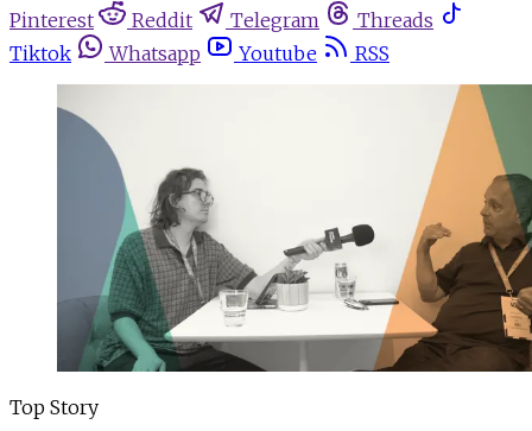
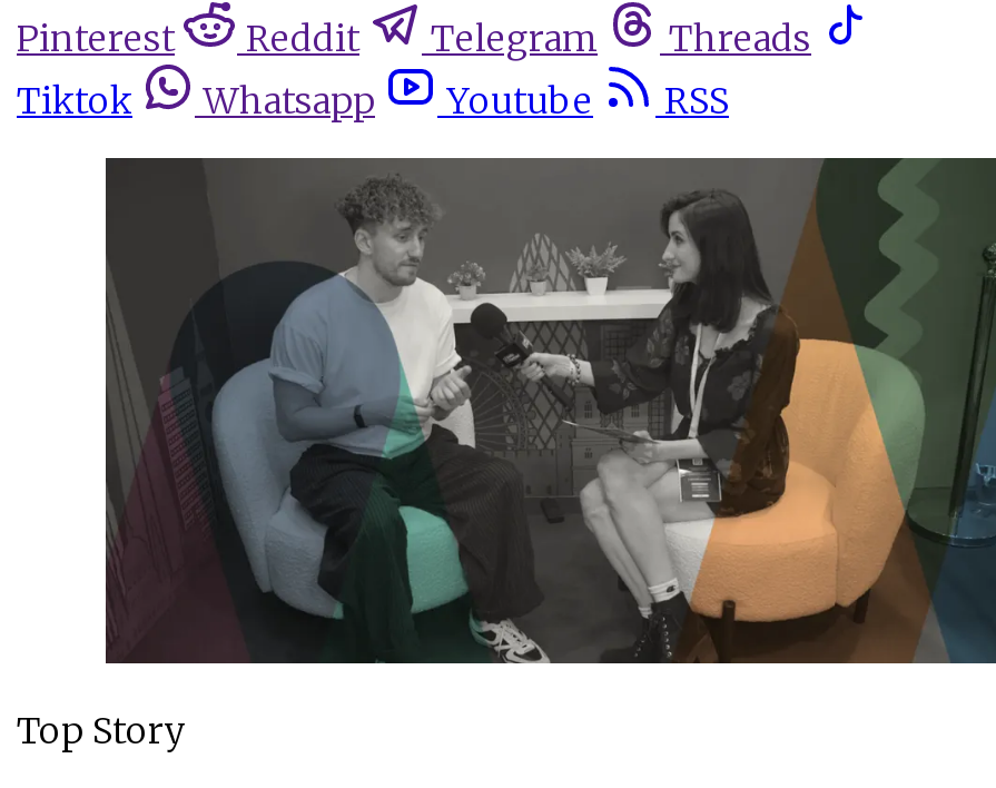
- [image]
+ [image]
